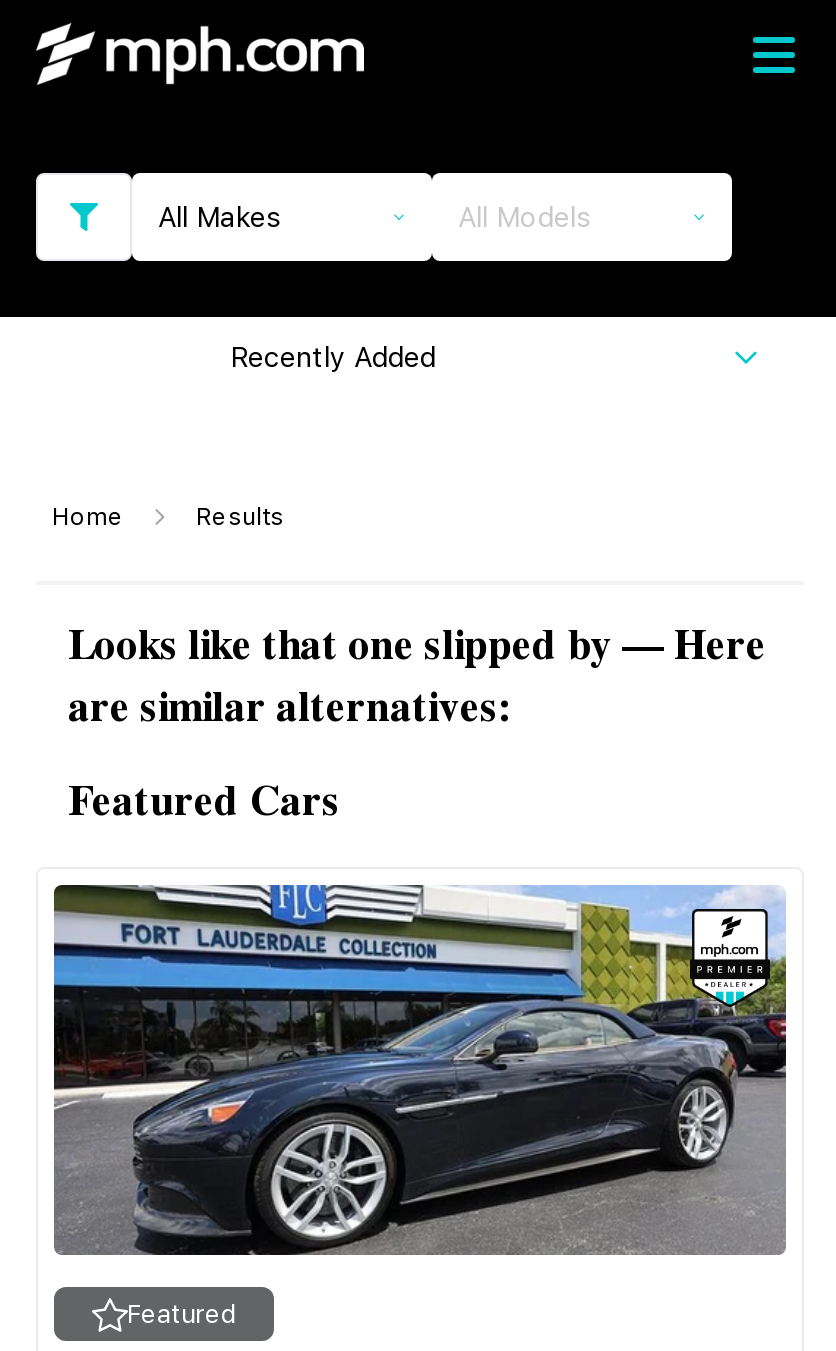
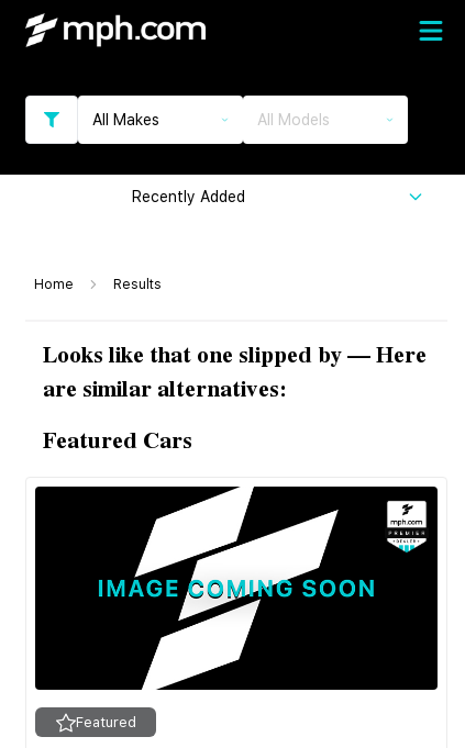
- [image]
+ [image]
